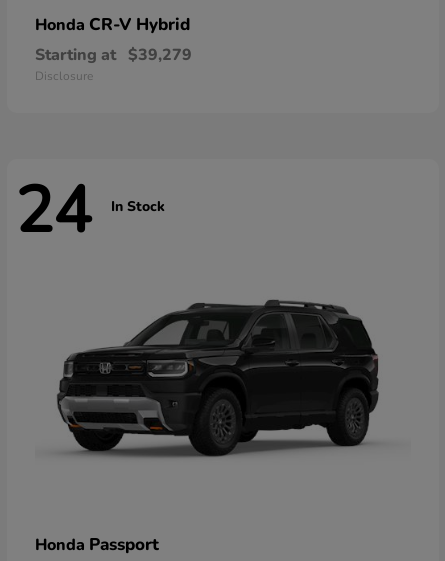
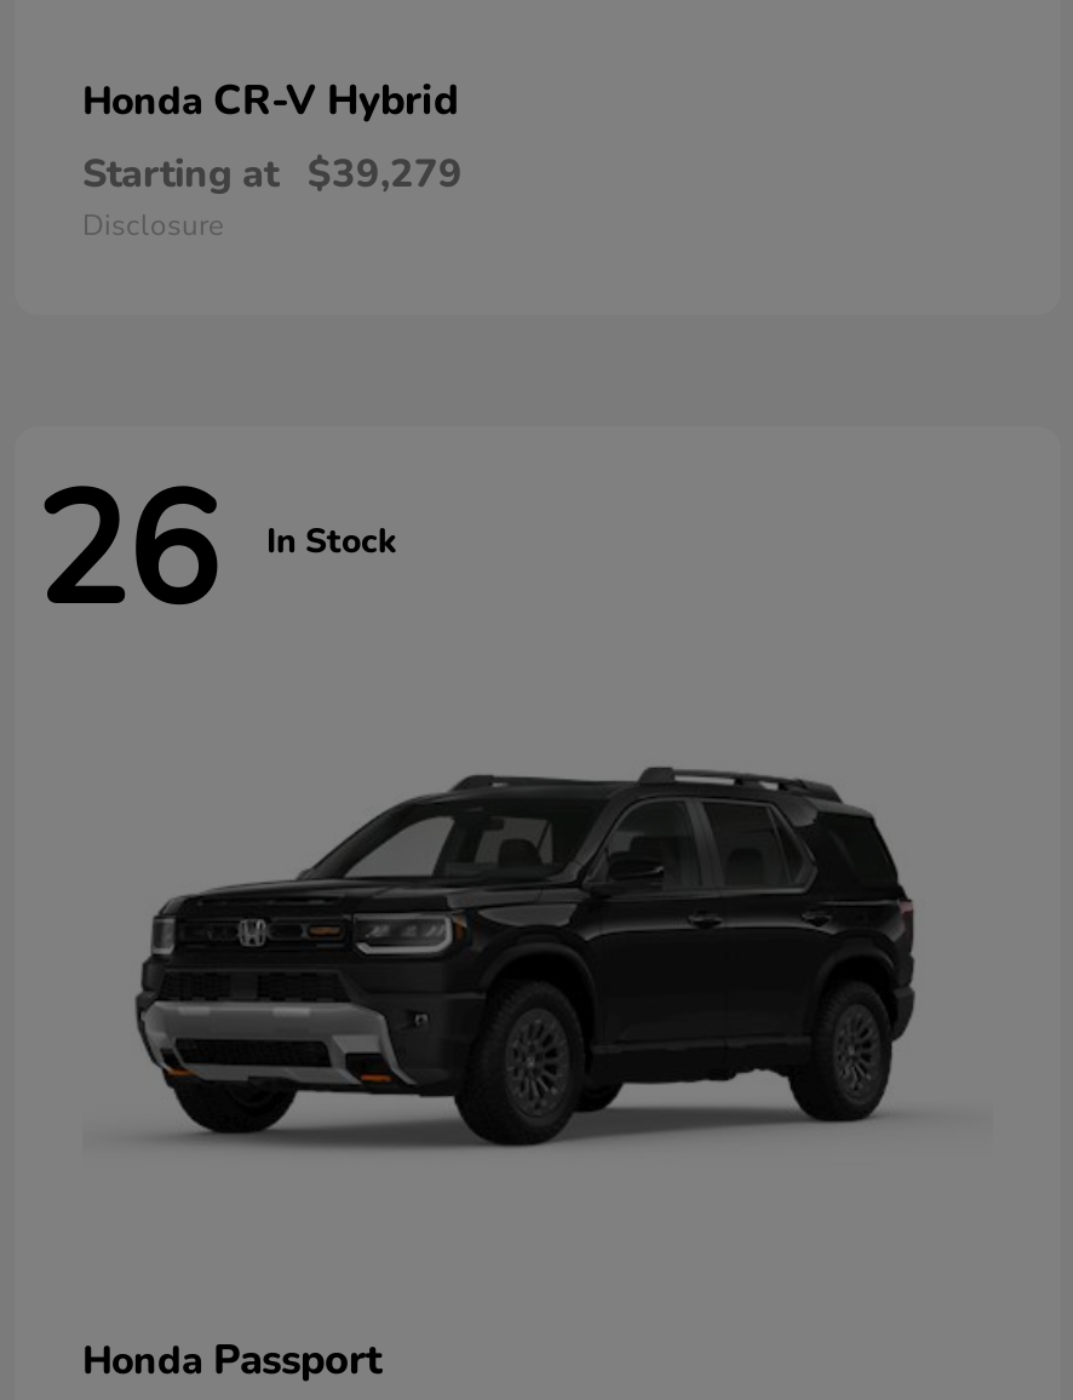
- 24 In Stock
+ 26 In Stock
